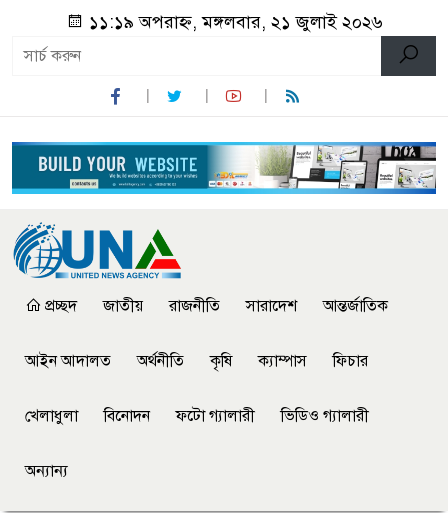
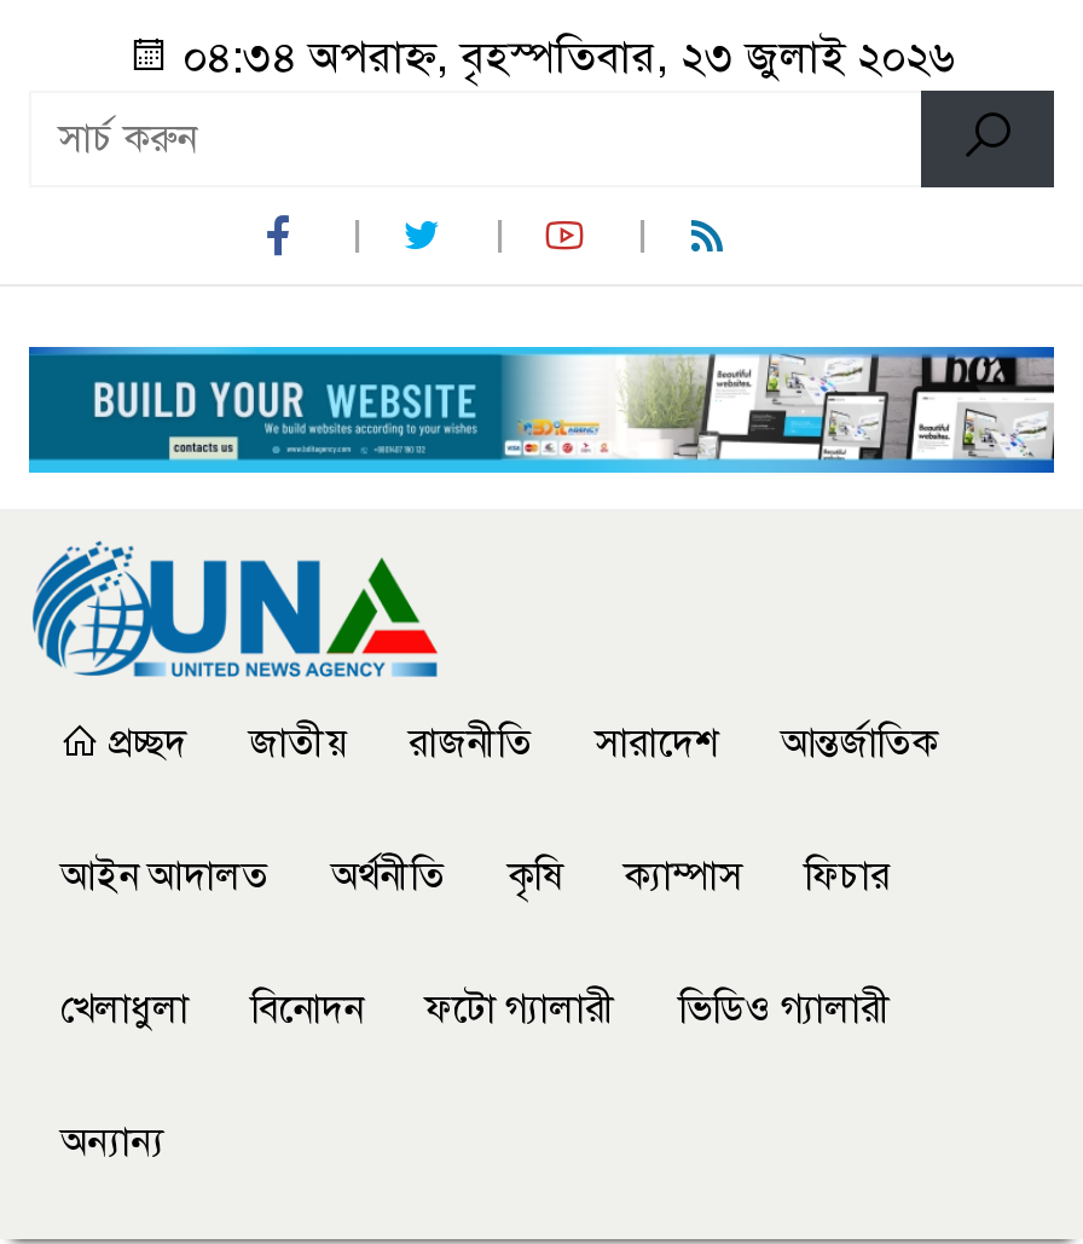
- ১১:১৯ অপরাহ্ন, মঙ্গলবার, ২১ জুলাই ২০২৬
+ ০৪:৩৪ অপরাহ্ন, বৃহস্পতিবার, ২৩ জুলাই ২০২৬
